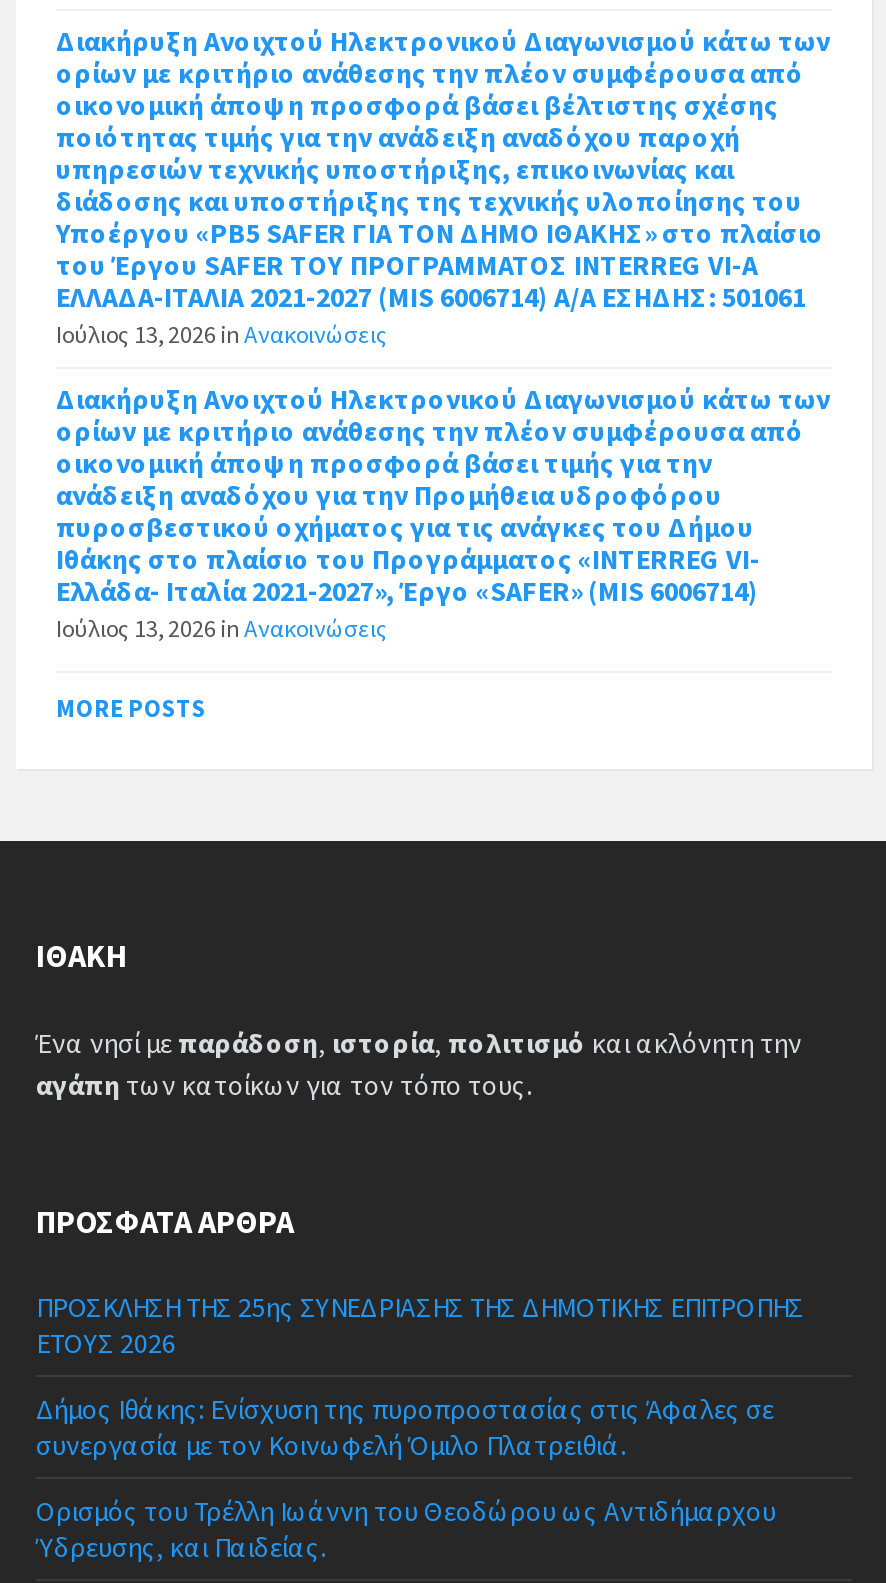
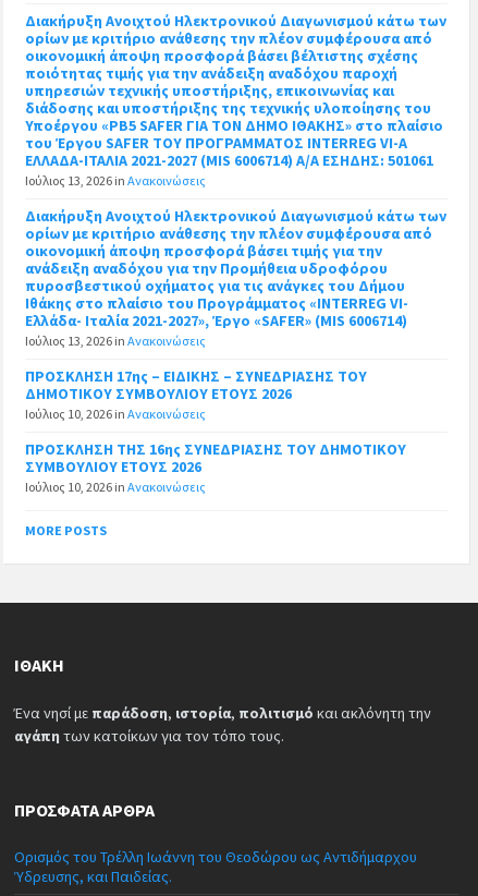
+ ΠΡΟΣΚΛΗΣΗ 17ης – ΕΙΔΙΚΗΣ – ΣΥΝΕΔΡΙΑΣΗΣ ΤΟΥ
+ ΔΗΜΟΤΙΚΟΥ ΣΥΜΒΟΥΛΙΟΥ ΕΤΟΥΣ 2026
+ Ιούλιος 10, 2026 in Ανακοινώσεις
+ ΠΡΟΣΚΛΗΣΗ ΤΗΣ 16ης ΣΥΝΕΔΡΙΑΣΗΣ ΤΟΥ ΔΗΜΟΤΙΚΟΥ
+ ΣΥΜΒΟΥΛΙΟΥ ΕΤΟΥΣ 2026
+ Ιούλιος 10, 2026 in Ανακοινώσεις

moved down: MORE POSTS | ΙΘΆΚΗ | Ένα νησί με παράδοση, ιστορία, πολιτισμό και ακλόνητη την | αγάπη των κατοίκων για τον τόπο τους. | ΠΡΌΣΦΑΤΑ ΆΡΘΡΑ

- ΠΡΟΣΚΛΗΣΗ ΤΗΣ 25ης ΣΥΝΕΔΡΙΑΣΗΣ ΤΗΣ ΔΗΜΟΤΙΚΗΣ ΕΠΙΤΡΟΠΗΣ
- ΕΤΟΥΣ 2026
- Δήμος Ιθάκης: Ενίσχυση της πυροπροστασίας στις Άφαλες σε
- συνεργασία με τον Κοινωφελή Όμιλο Πλατρειθιά.
